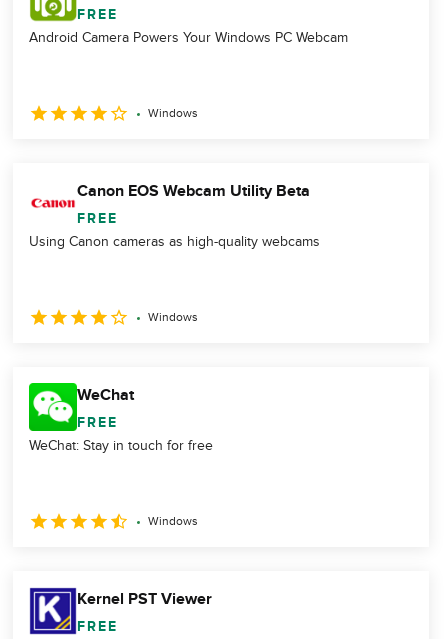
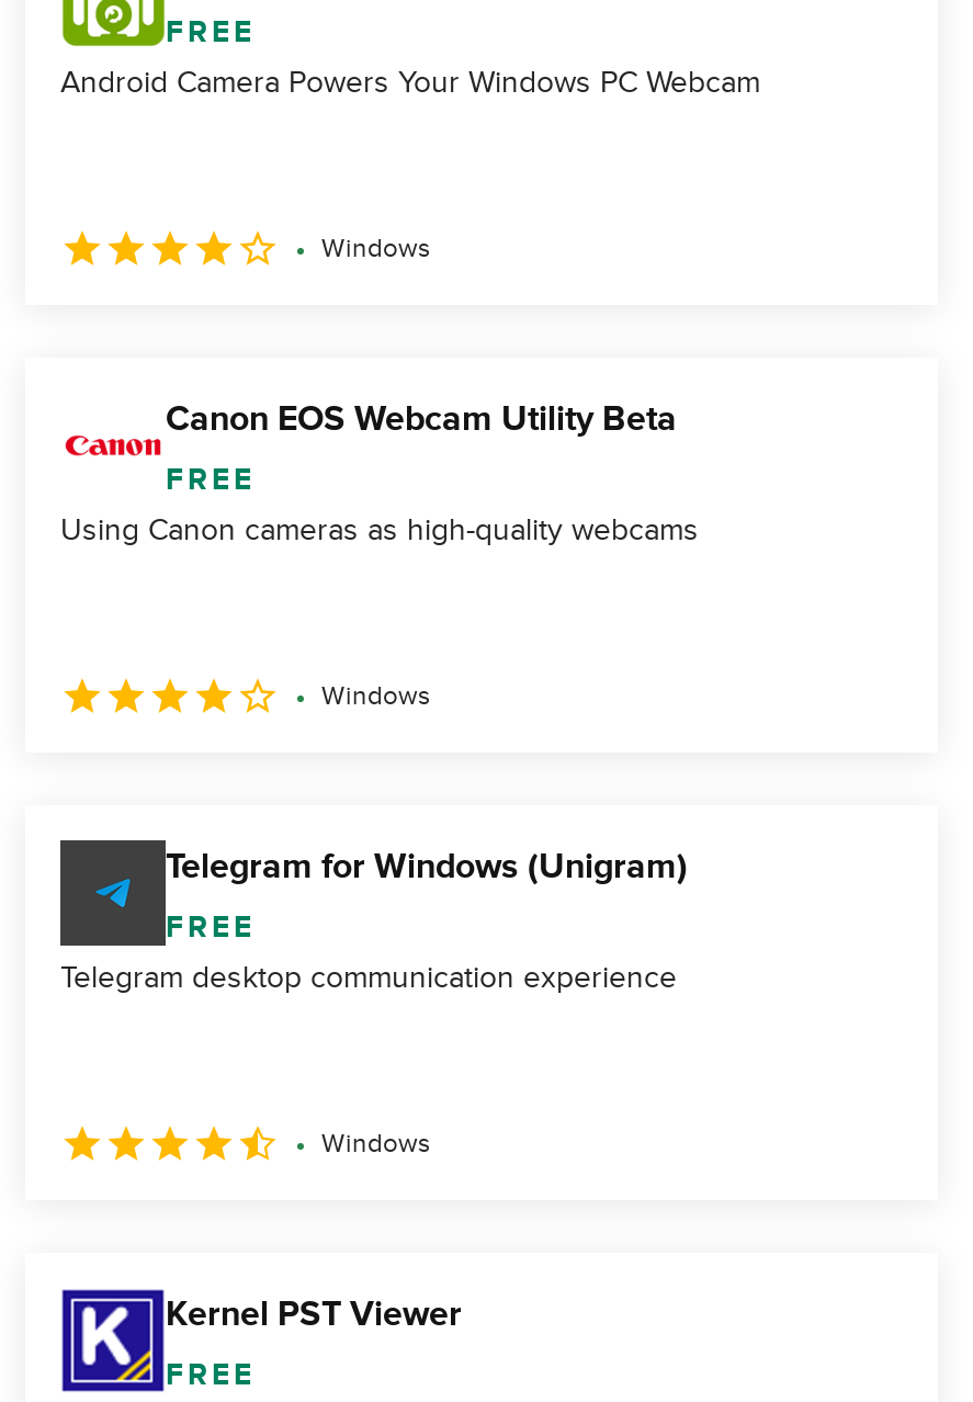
- [image]
- WeChat
+ [image]
+ Telegram for Windows (Unigram)

- WeChat: Stay in touch for free
+ Telegram desktop communication experience
